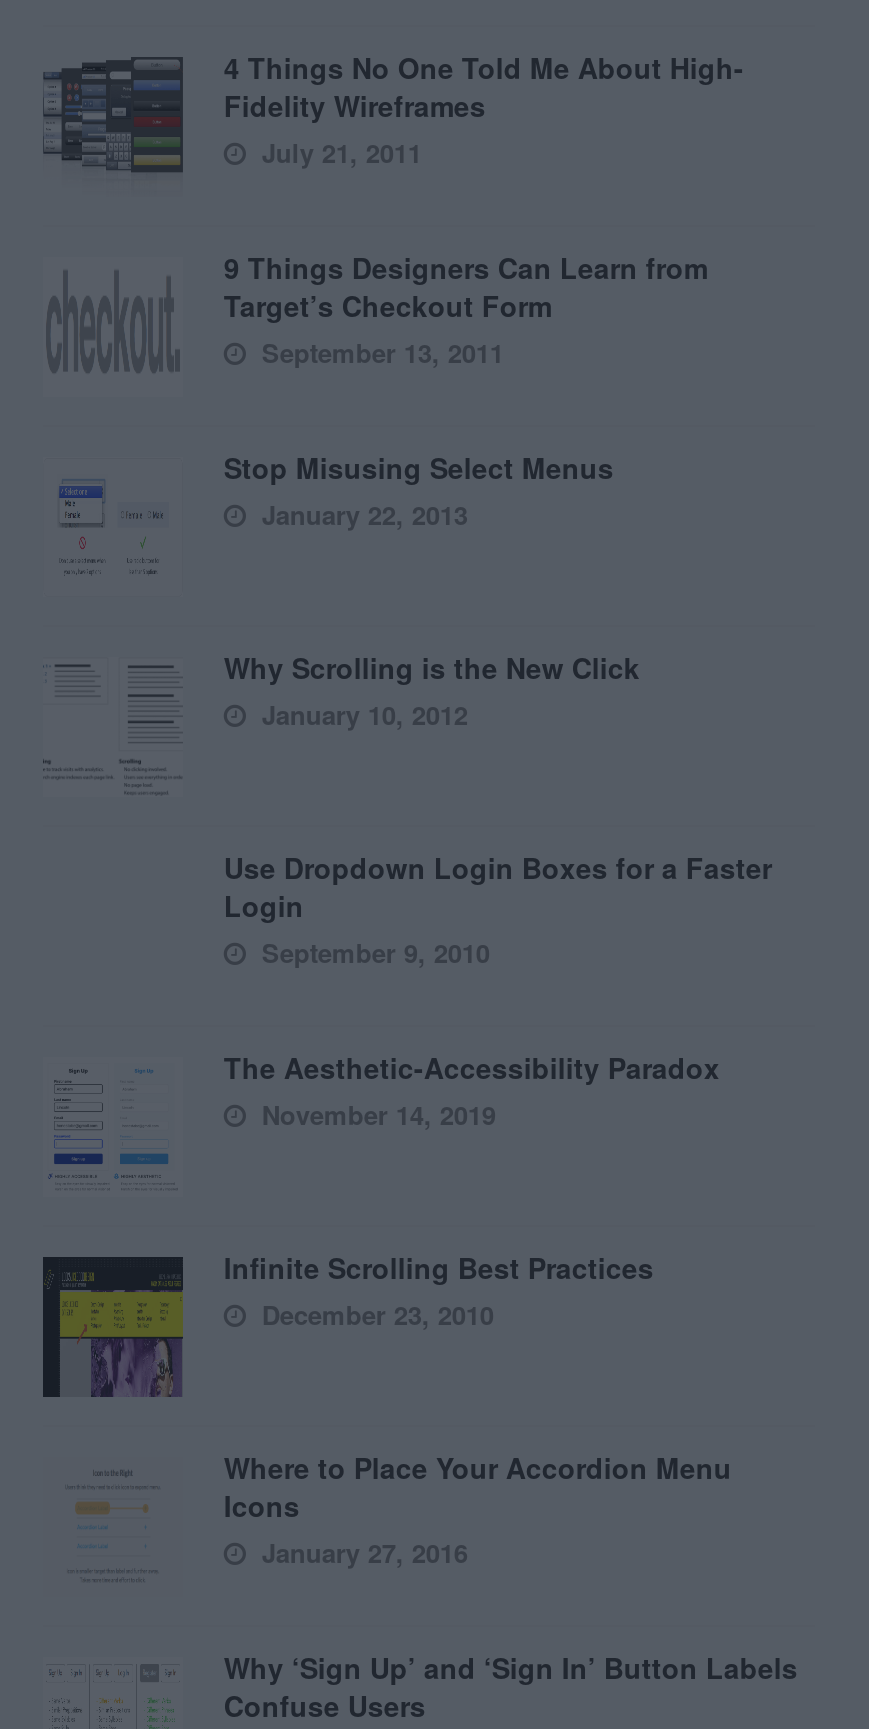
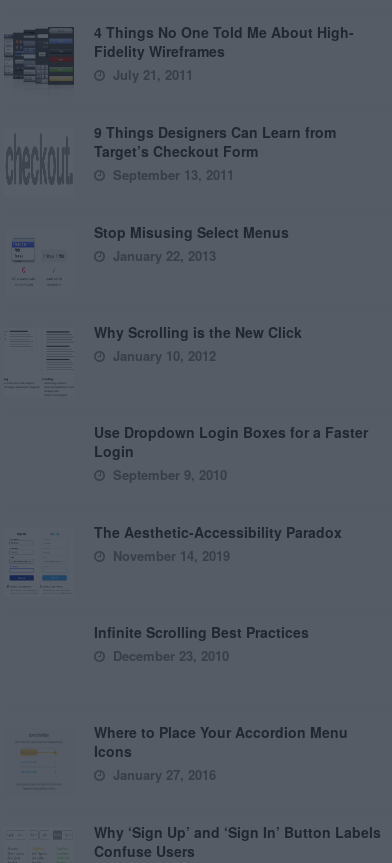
- [image]
